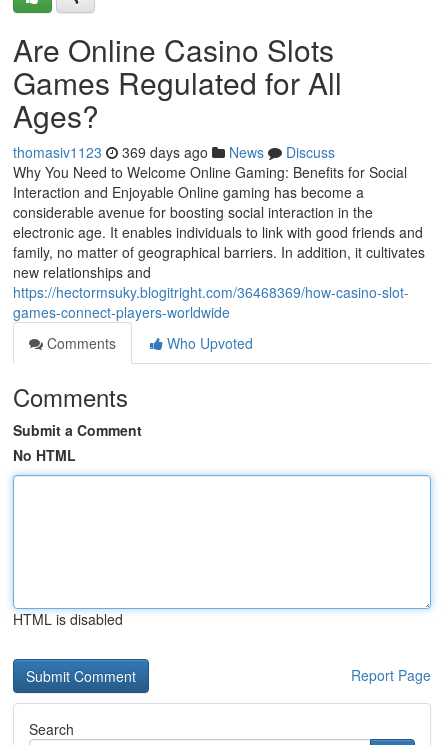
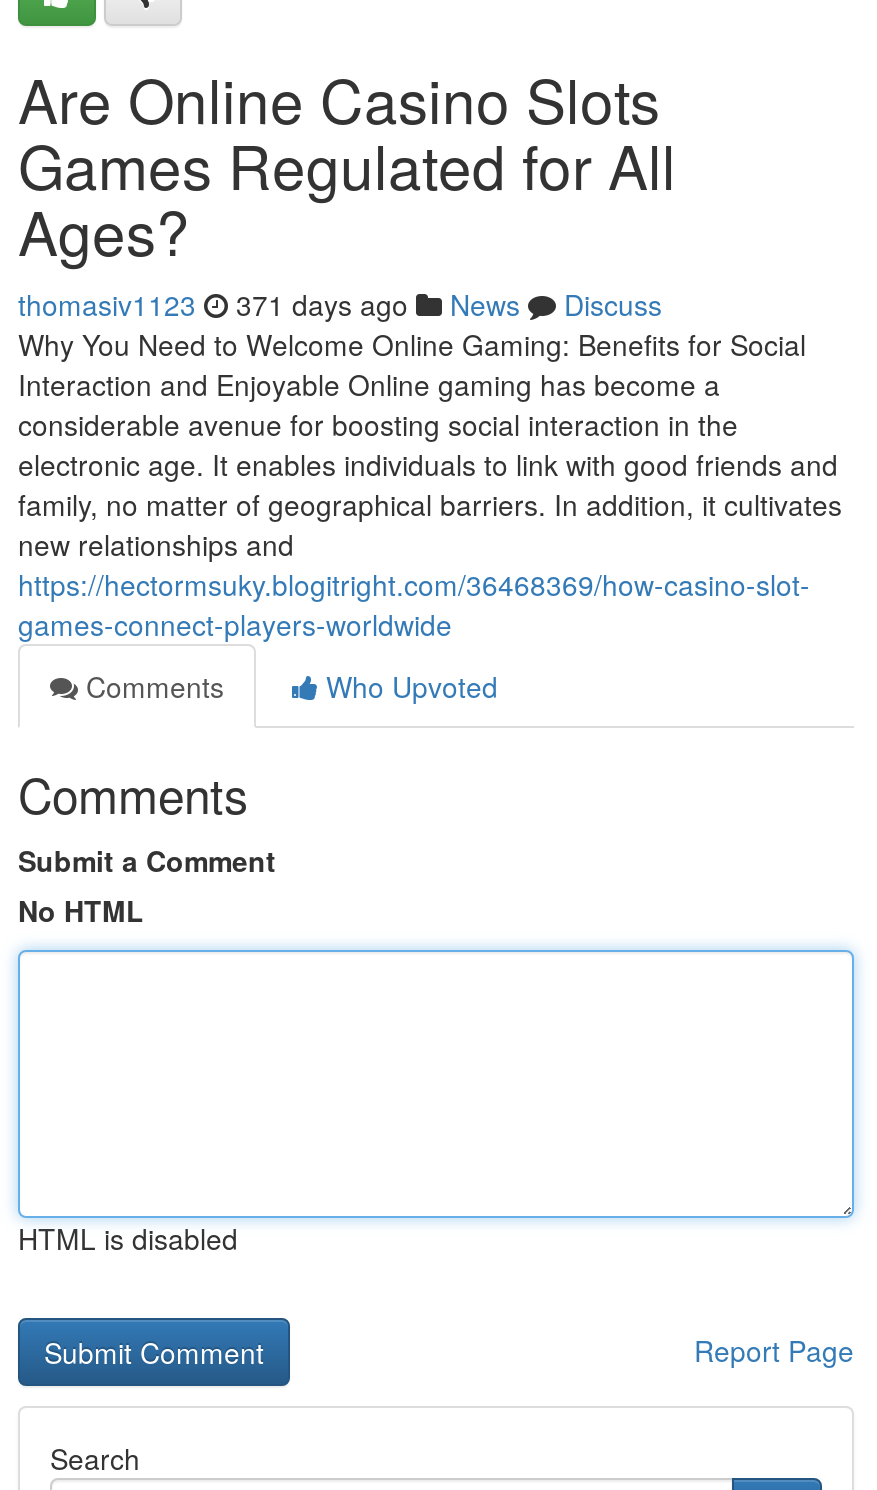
- thomasiv1123 369 days ago News Discuss
+ thomasiv1123 371 days ago News Discuss
